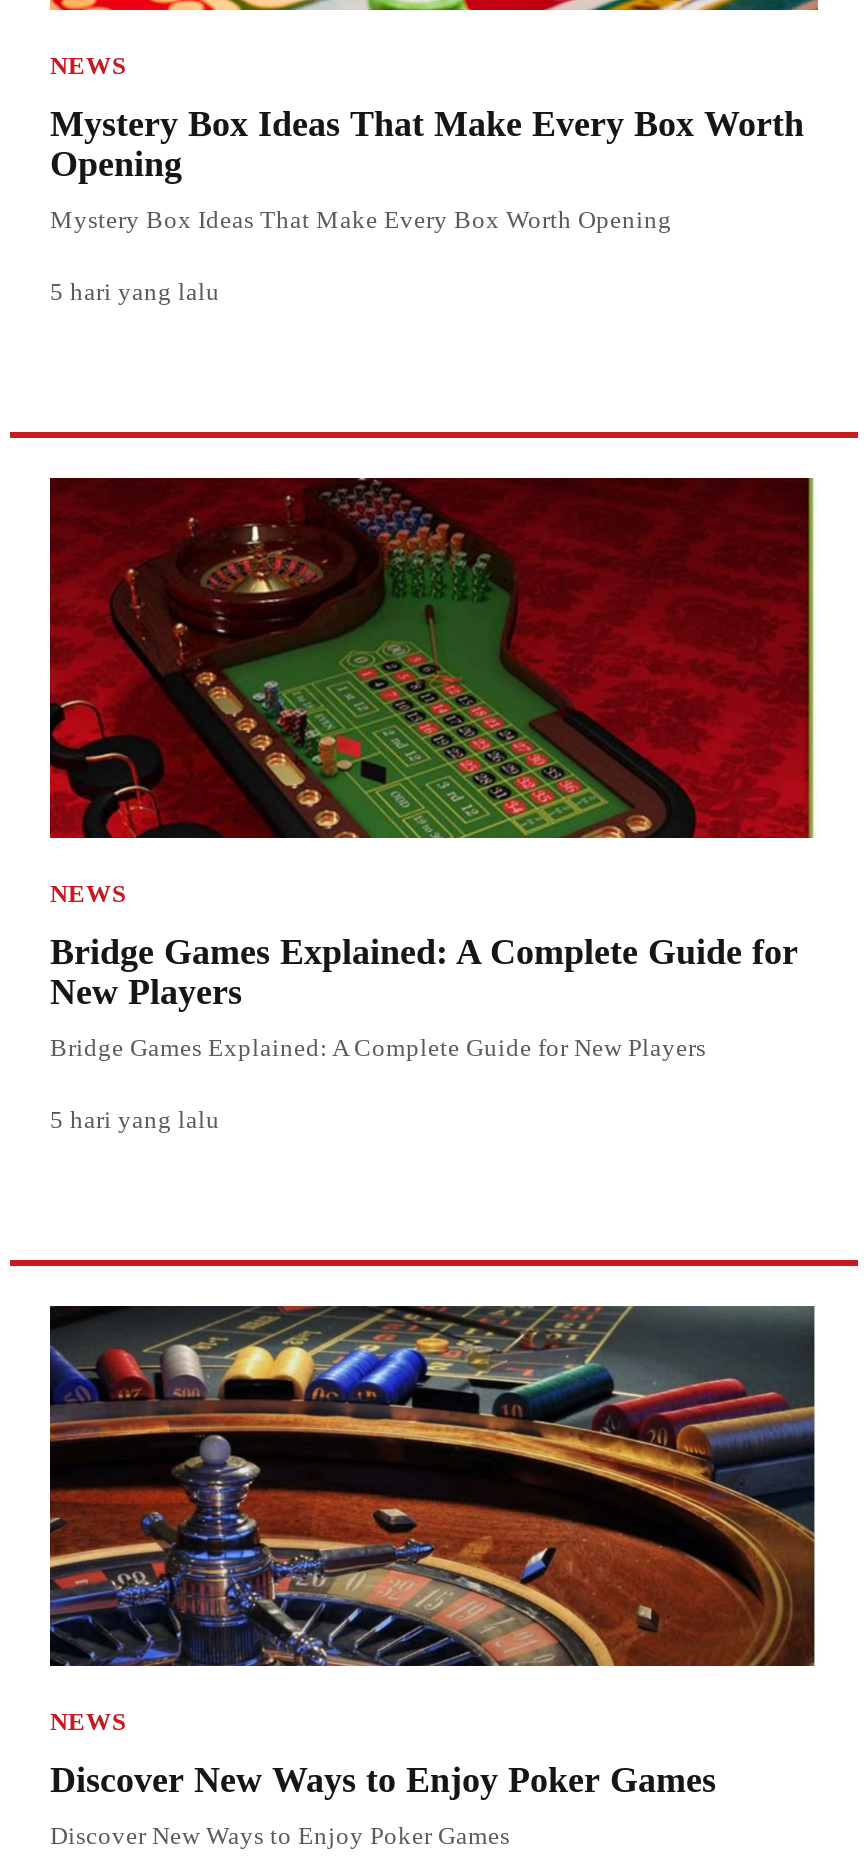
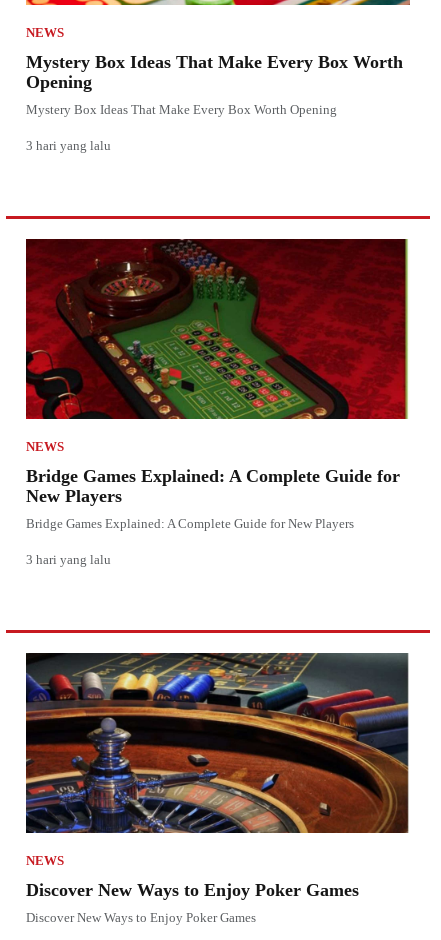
- 5 hari yang lalu
+ 3 hari yang lalu

- 5 hari yang lalu
+ 3 hari yang lalu
